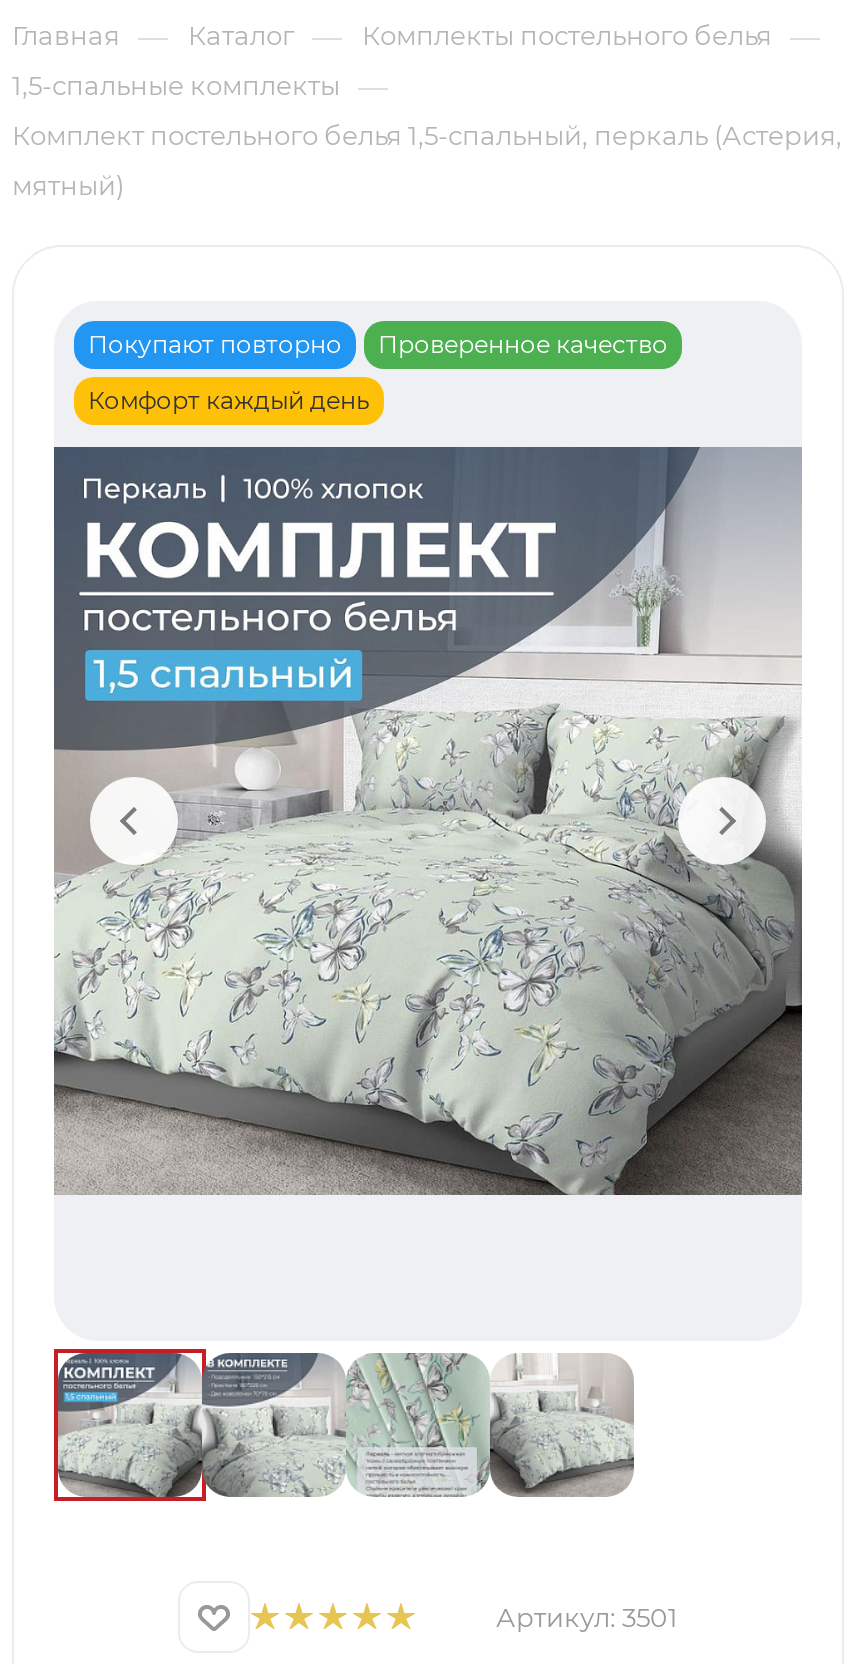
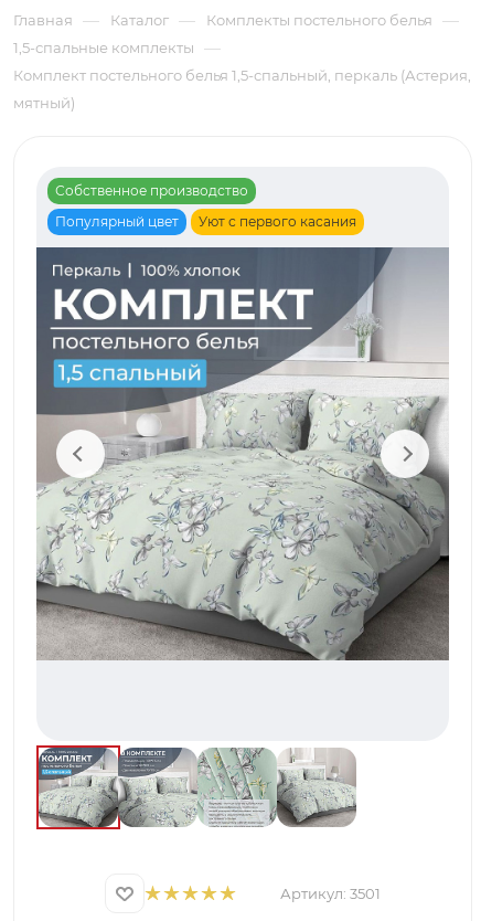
- Покупают повторно
- Проверенное качество
+ Собственное производство

- Комфорт каждый день
+ Популярный цвет
+ Уют с первого касания
